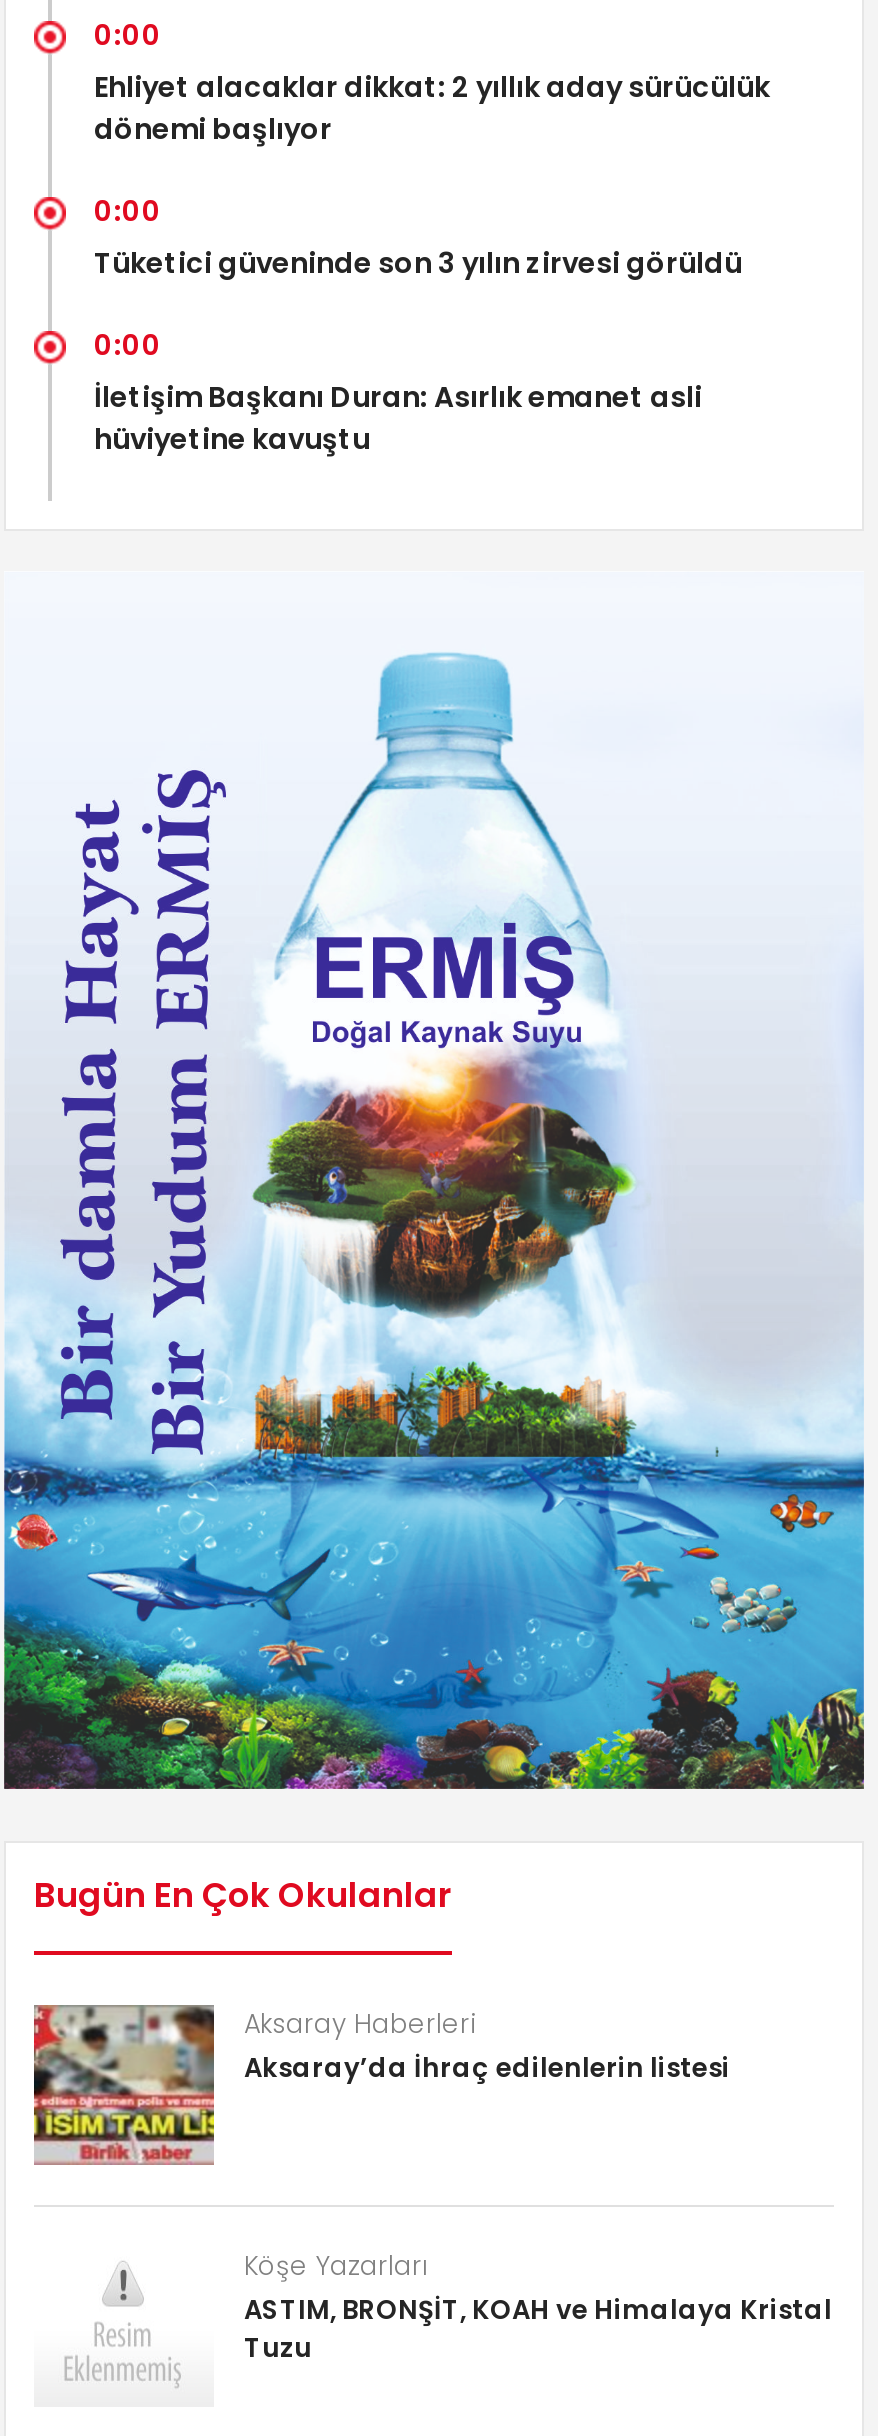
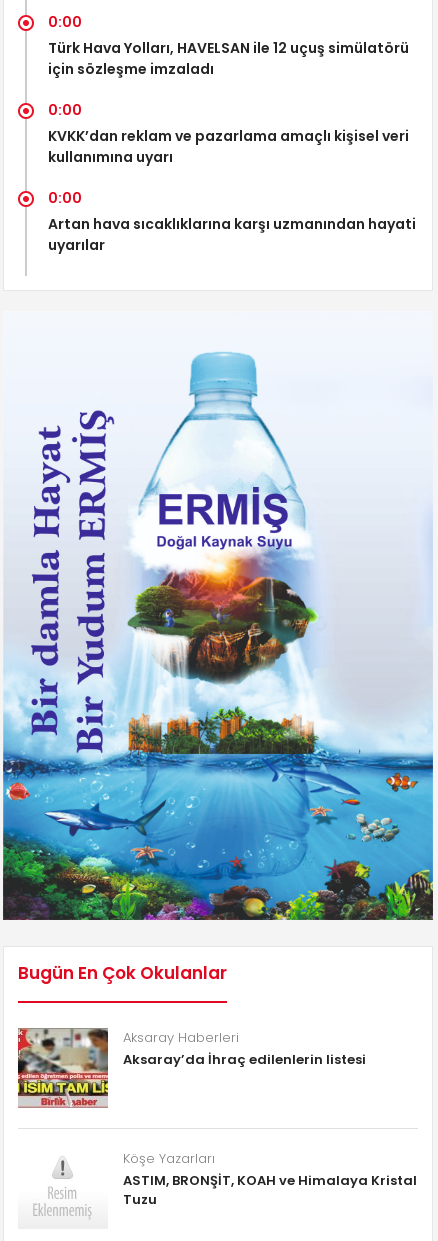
- Ehliyet alacaklar dikkat: 2 yıllık aday sürücülük
- dönemi başlıyor
+ Türk Hava Yolları, HAVELSAN ile 12 uçuş simülatörü
+ için sözleşme imzaladı

- Tüketici güveninde son 3 yılın zirvesi görüldü
+ KVKK’dan reklam ve pazarlama amaçlı kişisel veri
+ kullanımına uyarı

- İletişim Başkanı Duran: Asırlık emanet asli
- hüviyetine kavuştu
+ Artan hava sıcaklıklarına karşı uzmanından hayati
+ uyarılar
